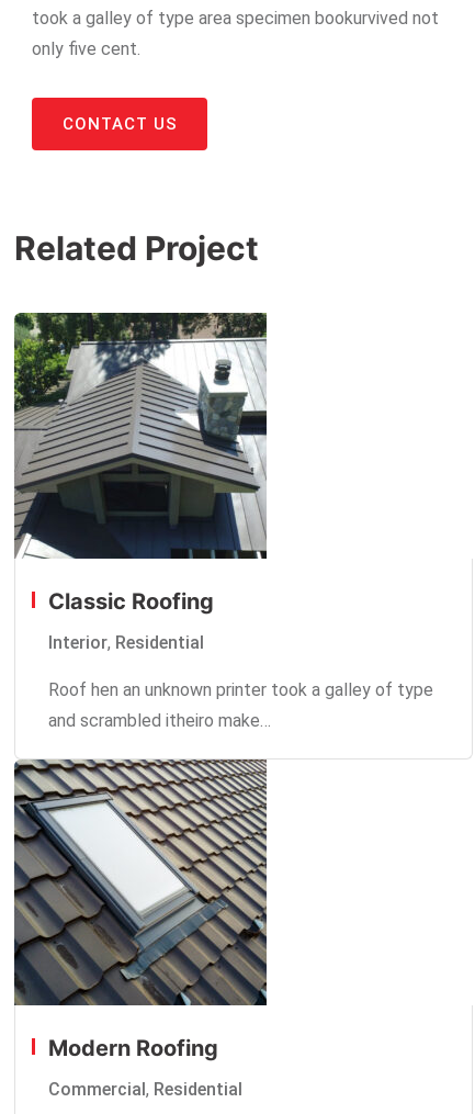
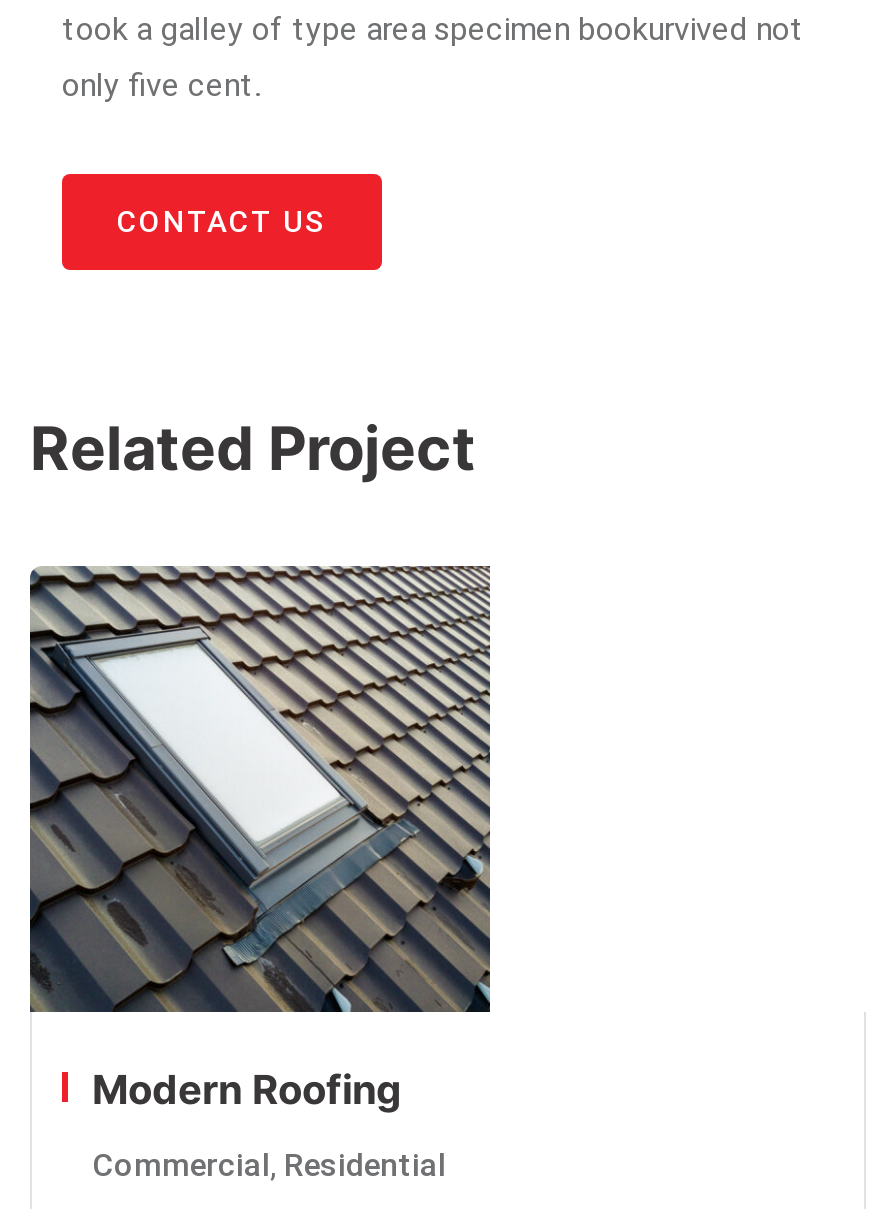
- [image]
- Classic Roofing
- Interior, Residential
- Roof hen an unknown printer took a galley of type
- and scrambled itheiro make…
